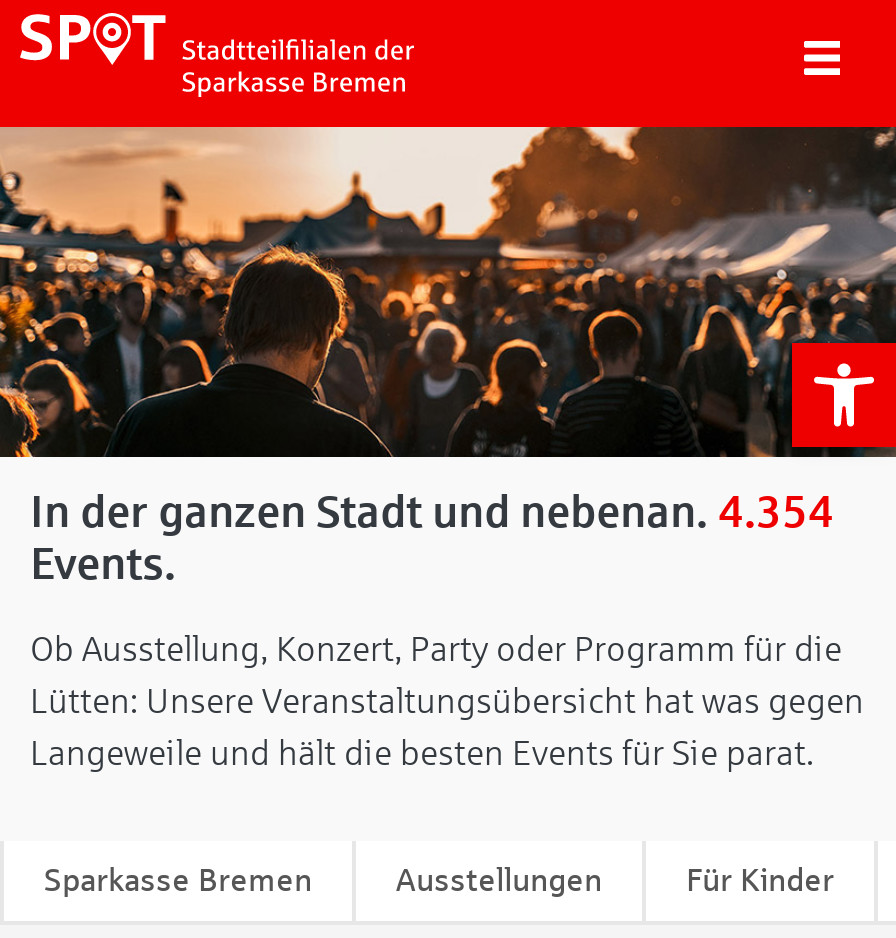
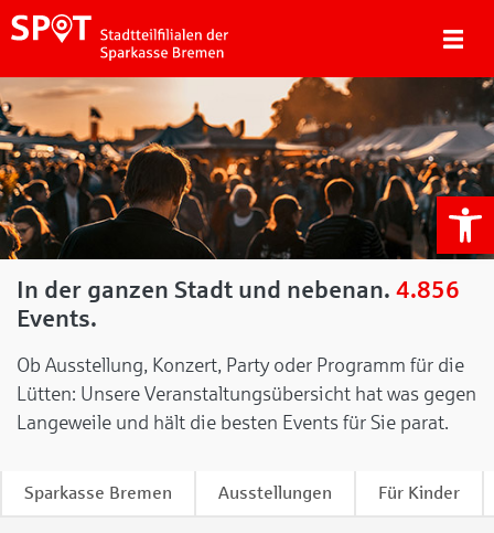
- In der ganzen Stadt und nebenan. 4.354
+ In der ganzen Stadt und nebenan. 4.856
